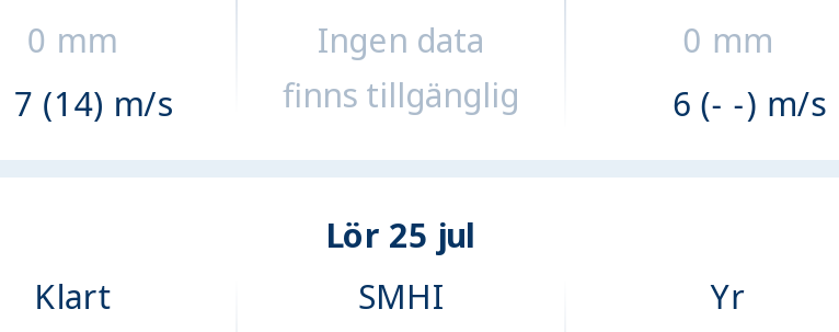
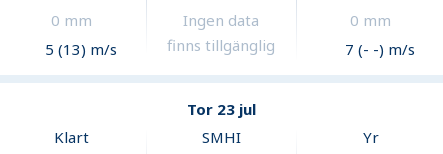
- 7 (14) m/s
+ 5 (13) m/s

- 6 (- -) m/s
+ 7 (- -) m/s

- Lör 25 jul
+ Tor 23 jul
